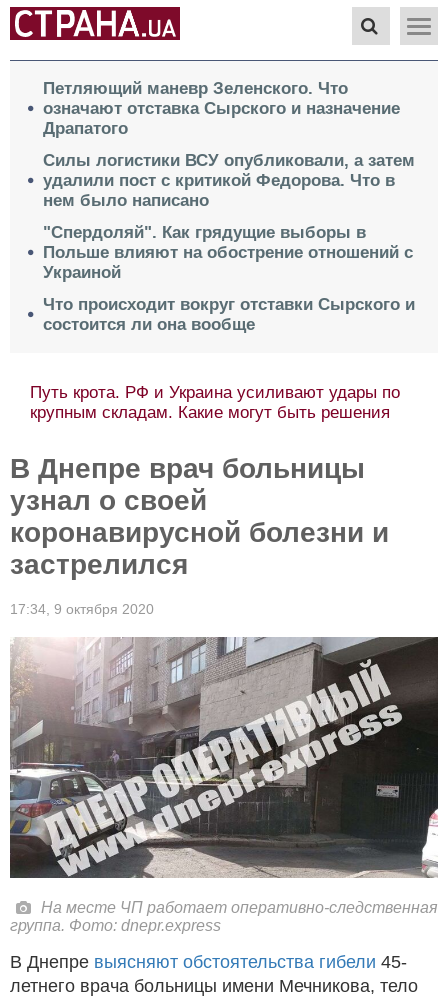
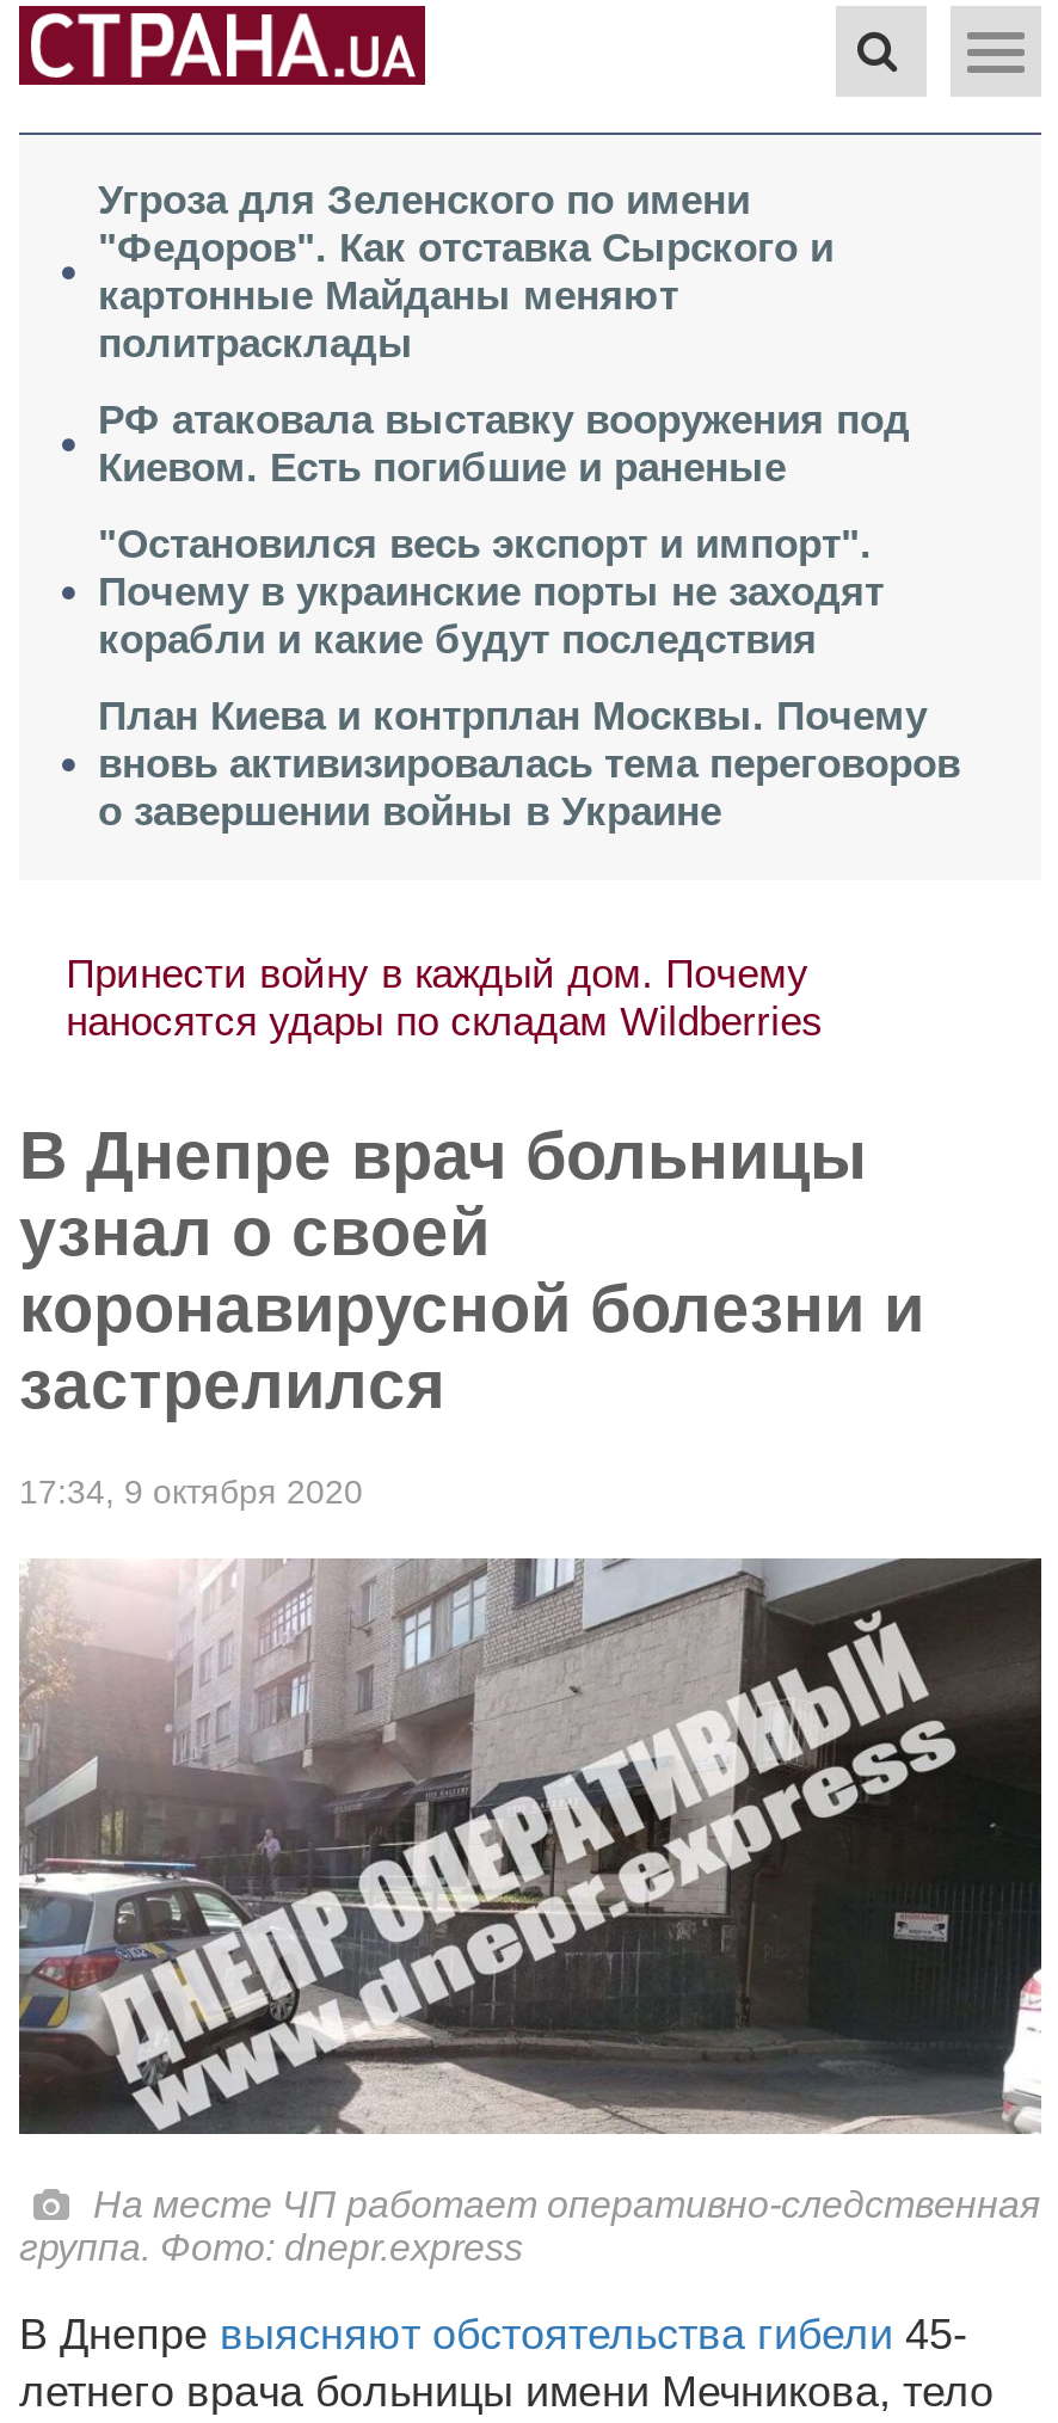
- Петляющий маневр Зеленского. Что
- означают отставка Сырского и назначение
- Драпатого
+ Угроза для Зеленского по имени
+ "Федоров". Как отставка Сырского и
+ картонные Майданы меняют
+ политрасклады

- Силы логистики ВСУ опубликовали, а затем
- удалили пост с критикой Федорова. Что в
- нем было написано
+ РФ атаковала выставку вооружения под
+ Киевом. Есть погибшие и раненые

- "Спердоляй". Как грядущие выборы в
- Польше влияют на обострение отношений с
- Украиной
+ "Остановился весь экспорт и импорт".
+ Почему в украинские порты не заходят
+ корабли и какие будут последствия

- Что происходит вокруг отставки Сырского и
- состоится ли она вообще
+ План Киева и контрплан Москвы. Почему
+ вновь активизировалась тема переговоров
+ о завершении войны в Украине

- Путь крота. РФ и Украина усиливают удары по
- крупным складам. Какие могут быть решения
+ Принести войну в каждый дом. Почему
+ наносятся удары по складам Wildberries
